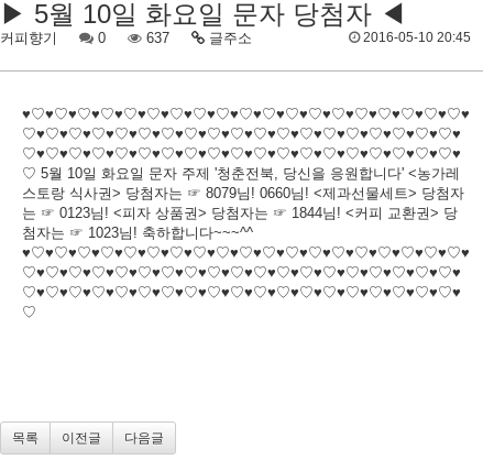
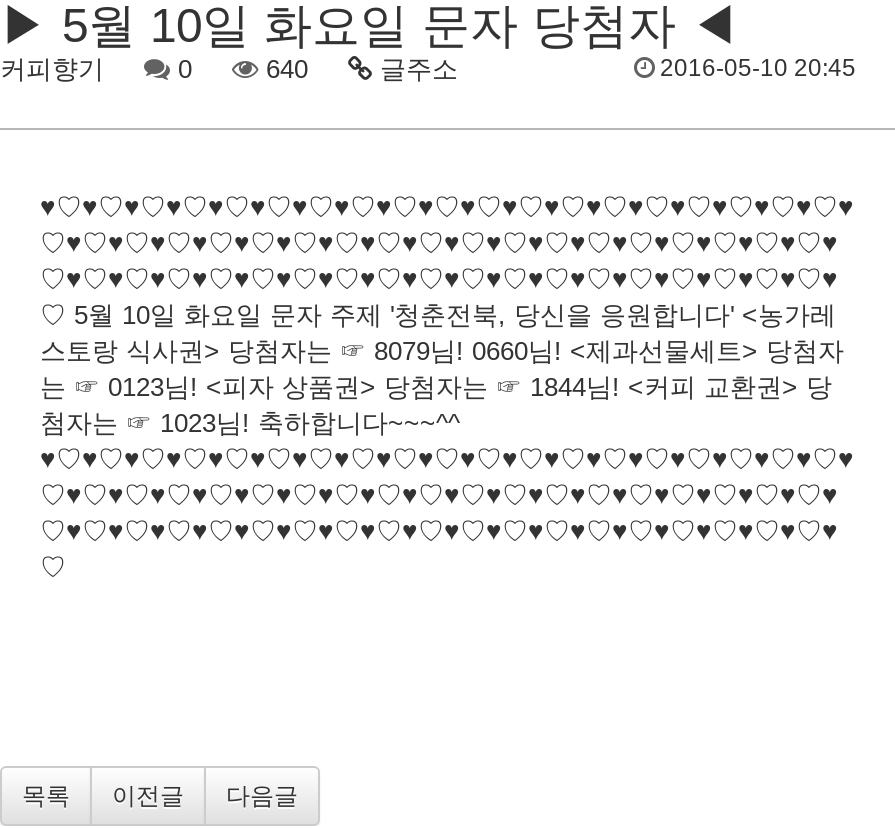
- 637
+ 640
